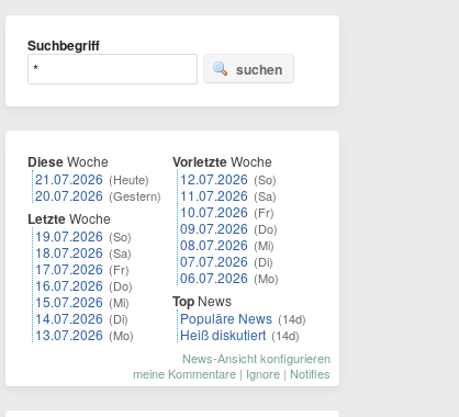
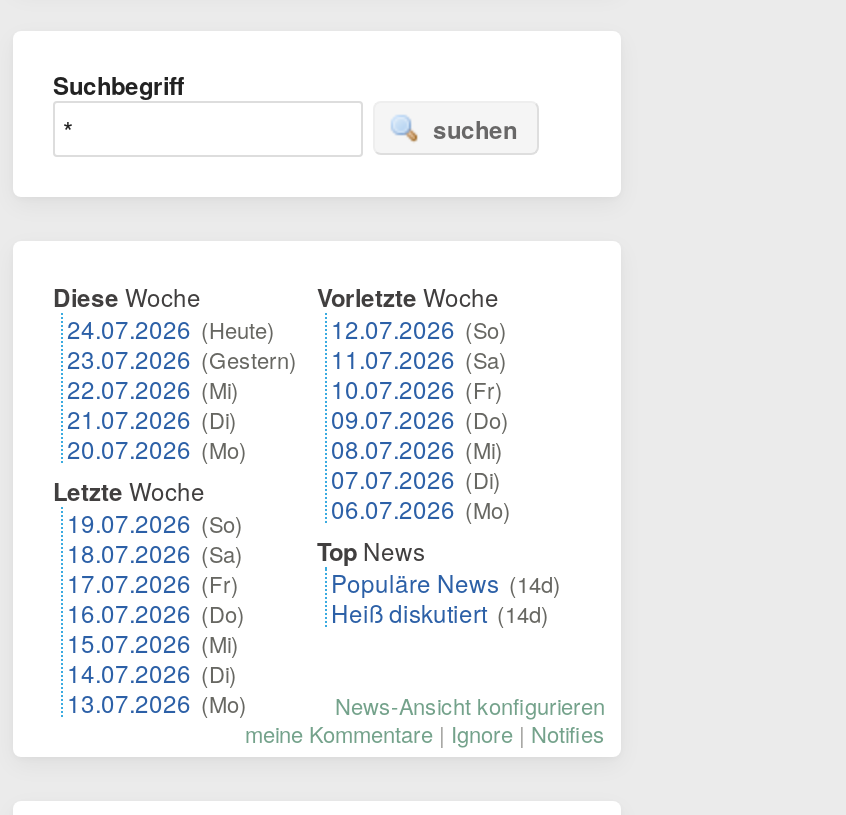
- 21.07.2026 (Heute)
- 20.07.2026 (Gestern)
+ 24.07.2026 (Heute)
+ 23.07.2026 (Gestern)
+ 22.07.2026 (Mi)
+ 21.07.2026 (Di)
+ 20.07.2026 (Mo)

moved down: Letzte Woche | 19.07.2026 (So) | 18.07.2026 (Sa) | 17.07.2026 (Fr) | 16.07.2026 (Do) | 15.07.2026 (Mi) | 14.07.2026 (Di) | 13.07.2026 (Mo)
